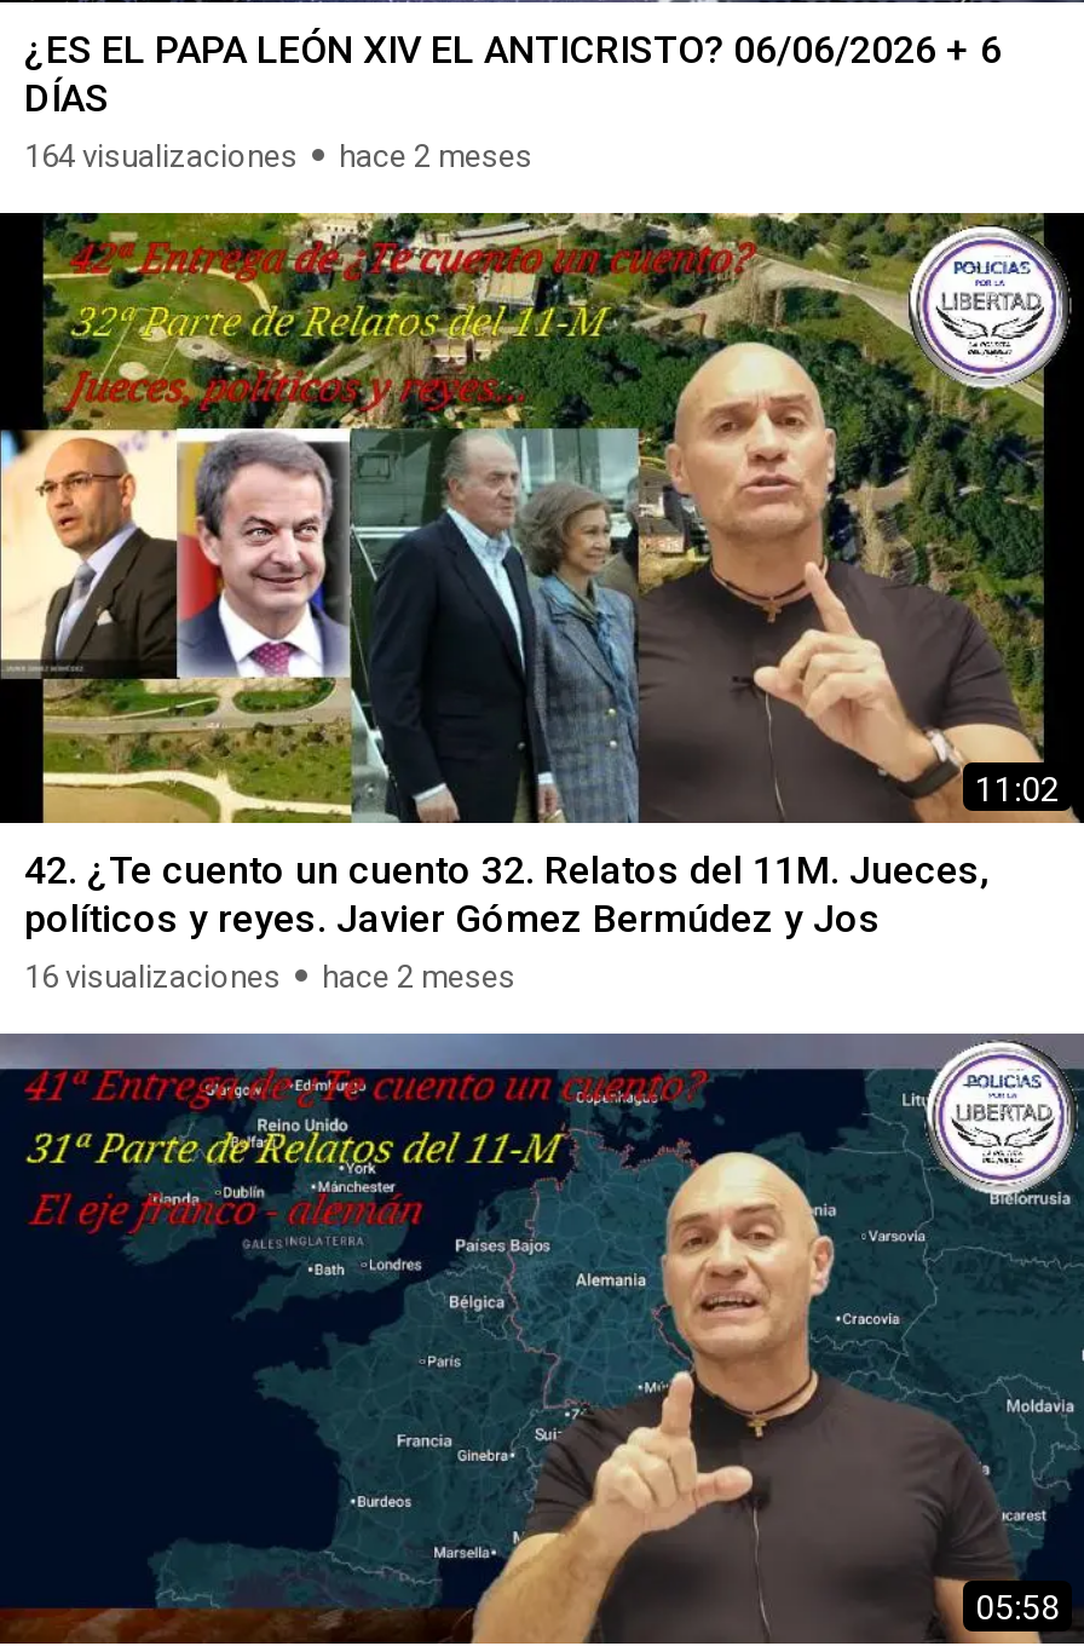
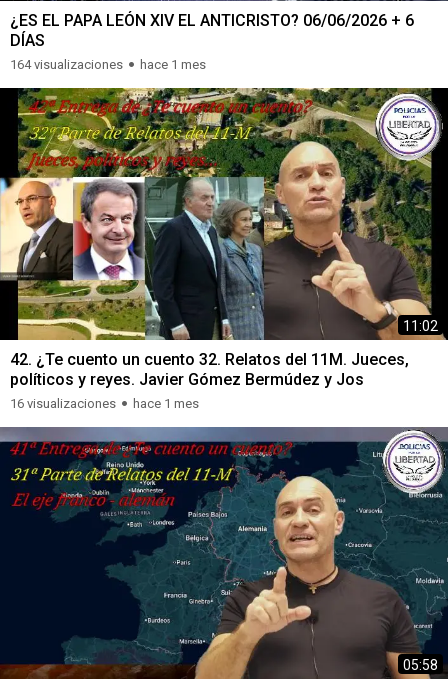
- 164 visualizaciones hace 2 meses
+ 164 visualizaciones hace 1 mes

- 16 visualizaciones hace 2 meses
+ 16 visualizaciones hace 1 mes
